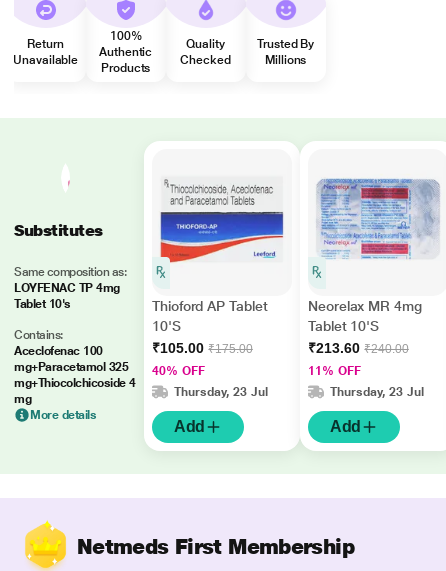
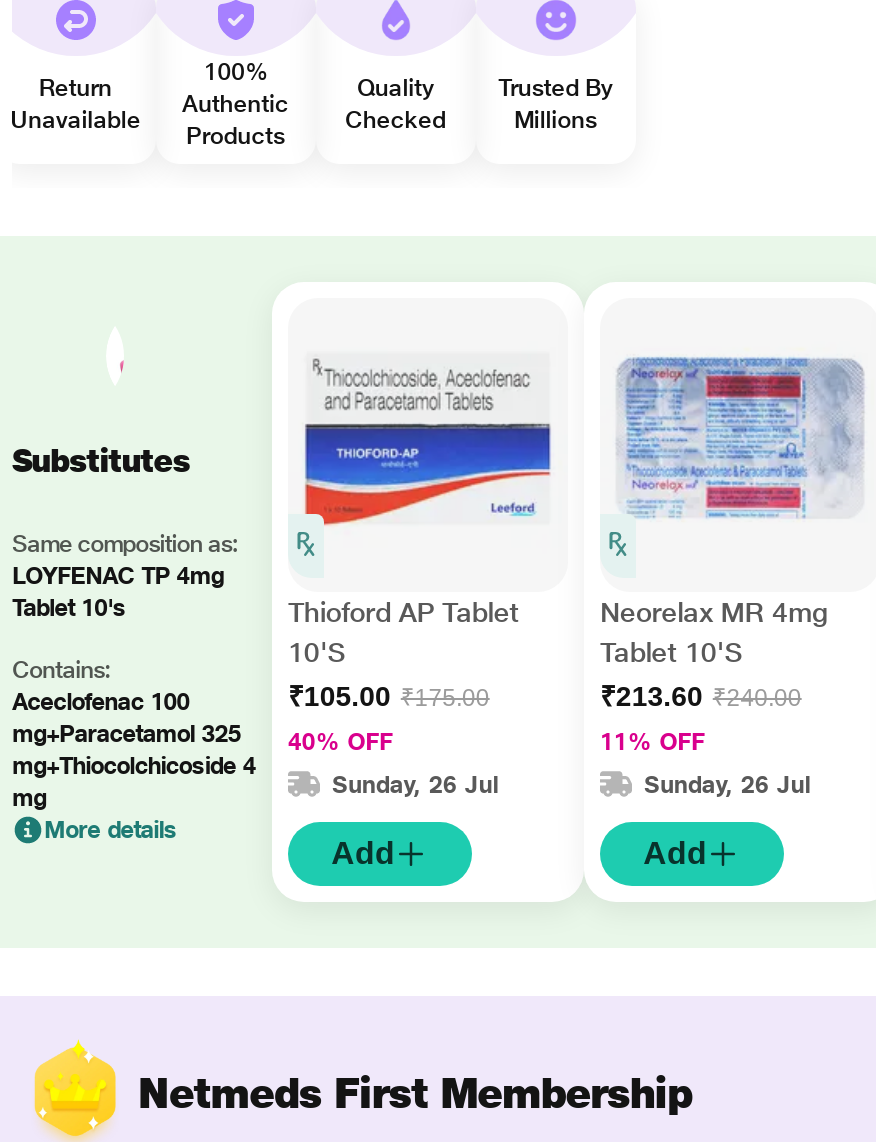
- Thursday, 23 Jul
+ Sunday, 26 Jul

- Thursday, 23 Jul
+ Sunday, 26 Jul
